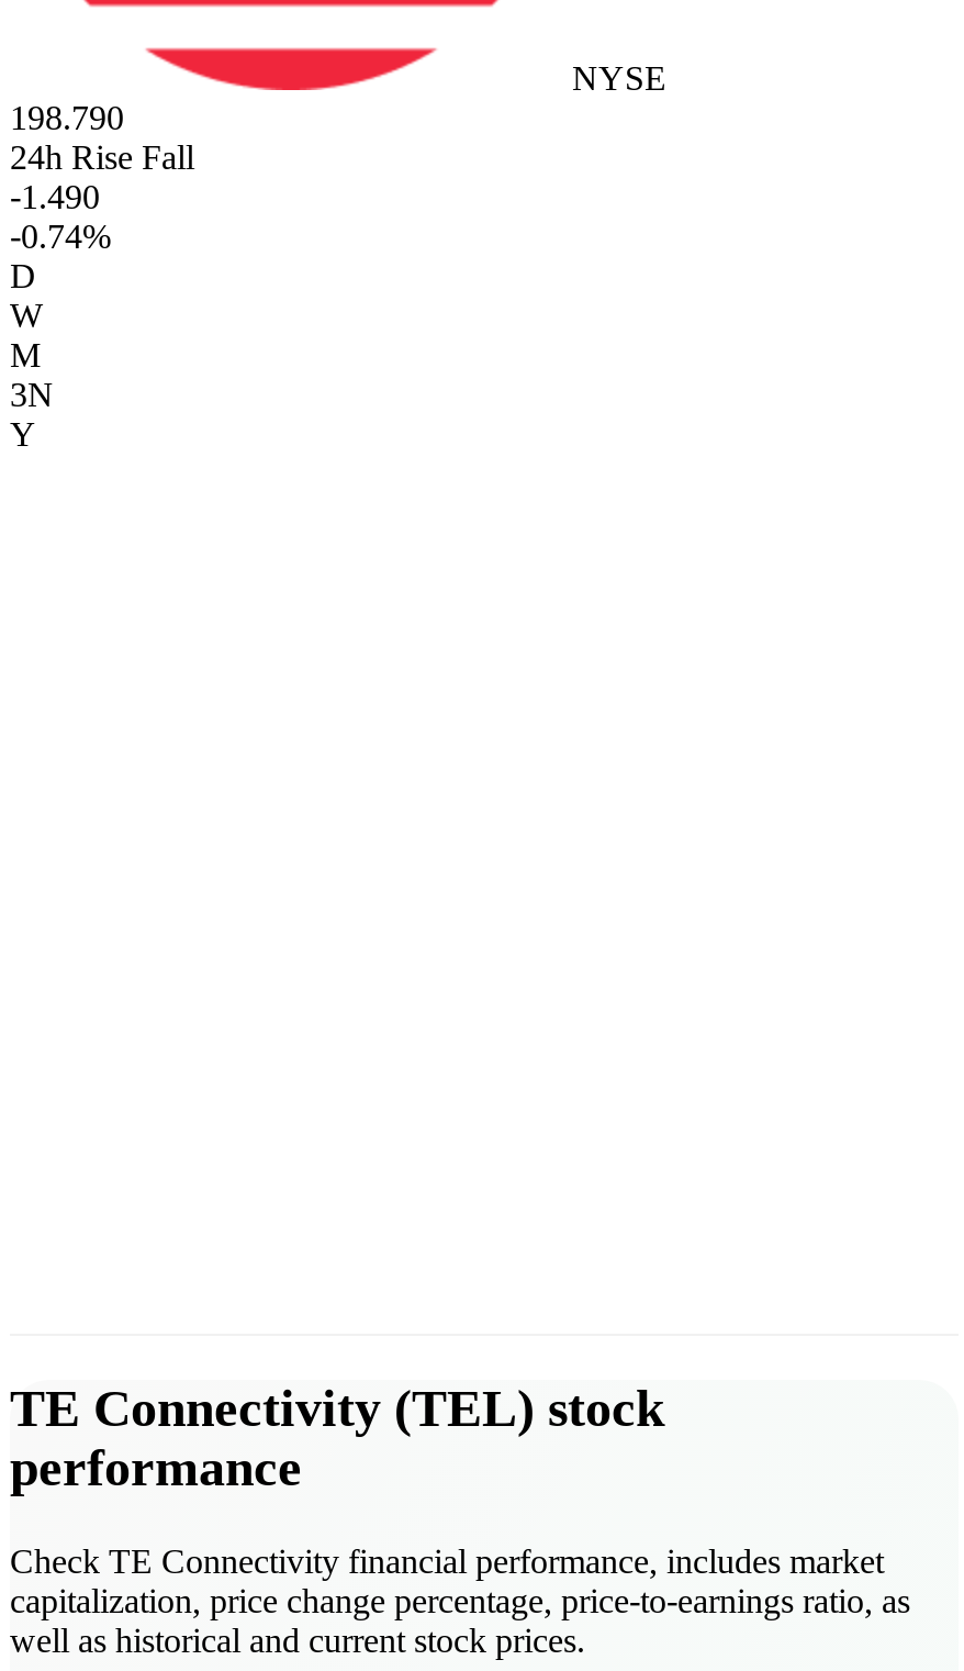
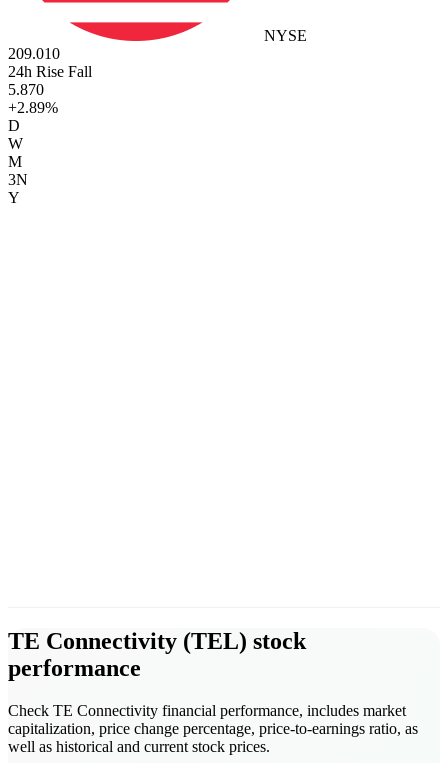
- 198.790
+ 209.010

- -1.490
+ 5.870

- -0.74%
+ +2.89%
